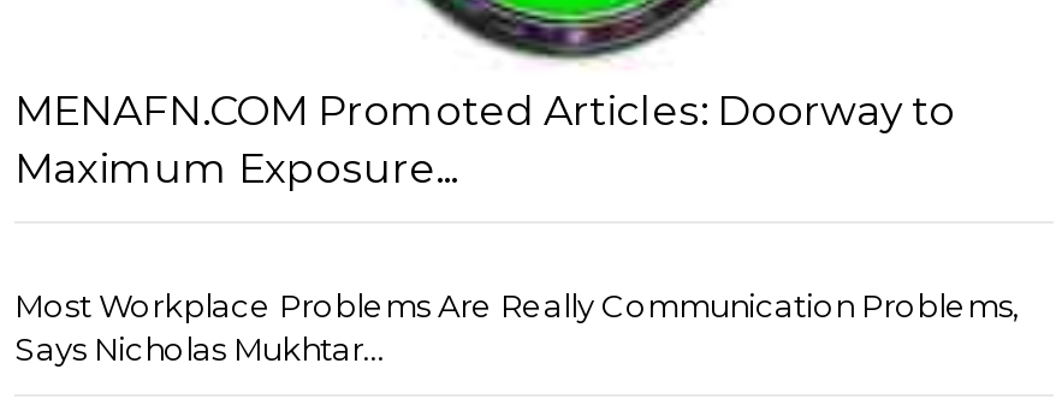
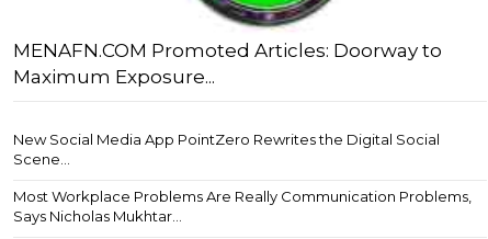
+ New Social Media App PointZero Rewrites the Digital Social
+ Scene...
